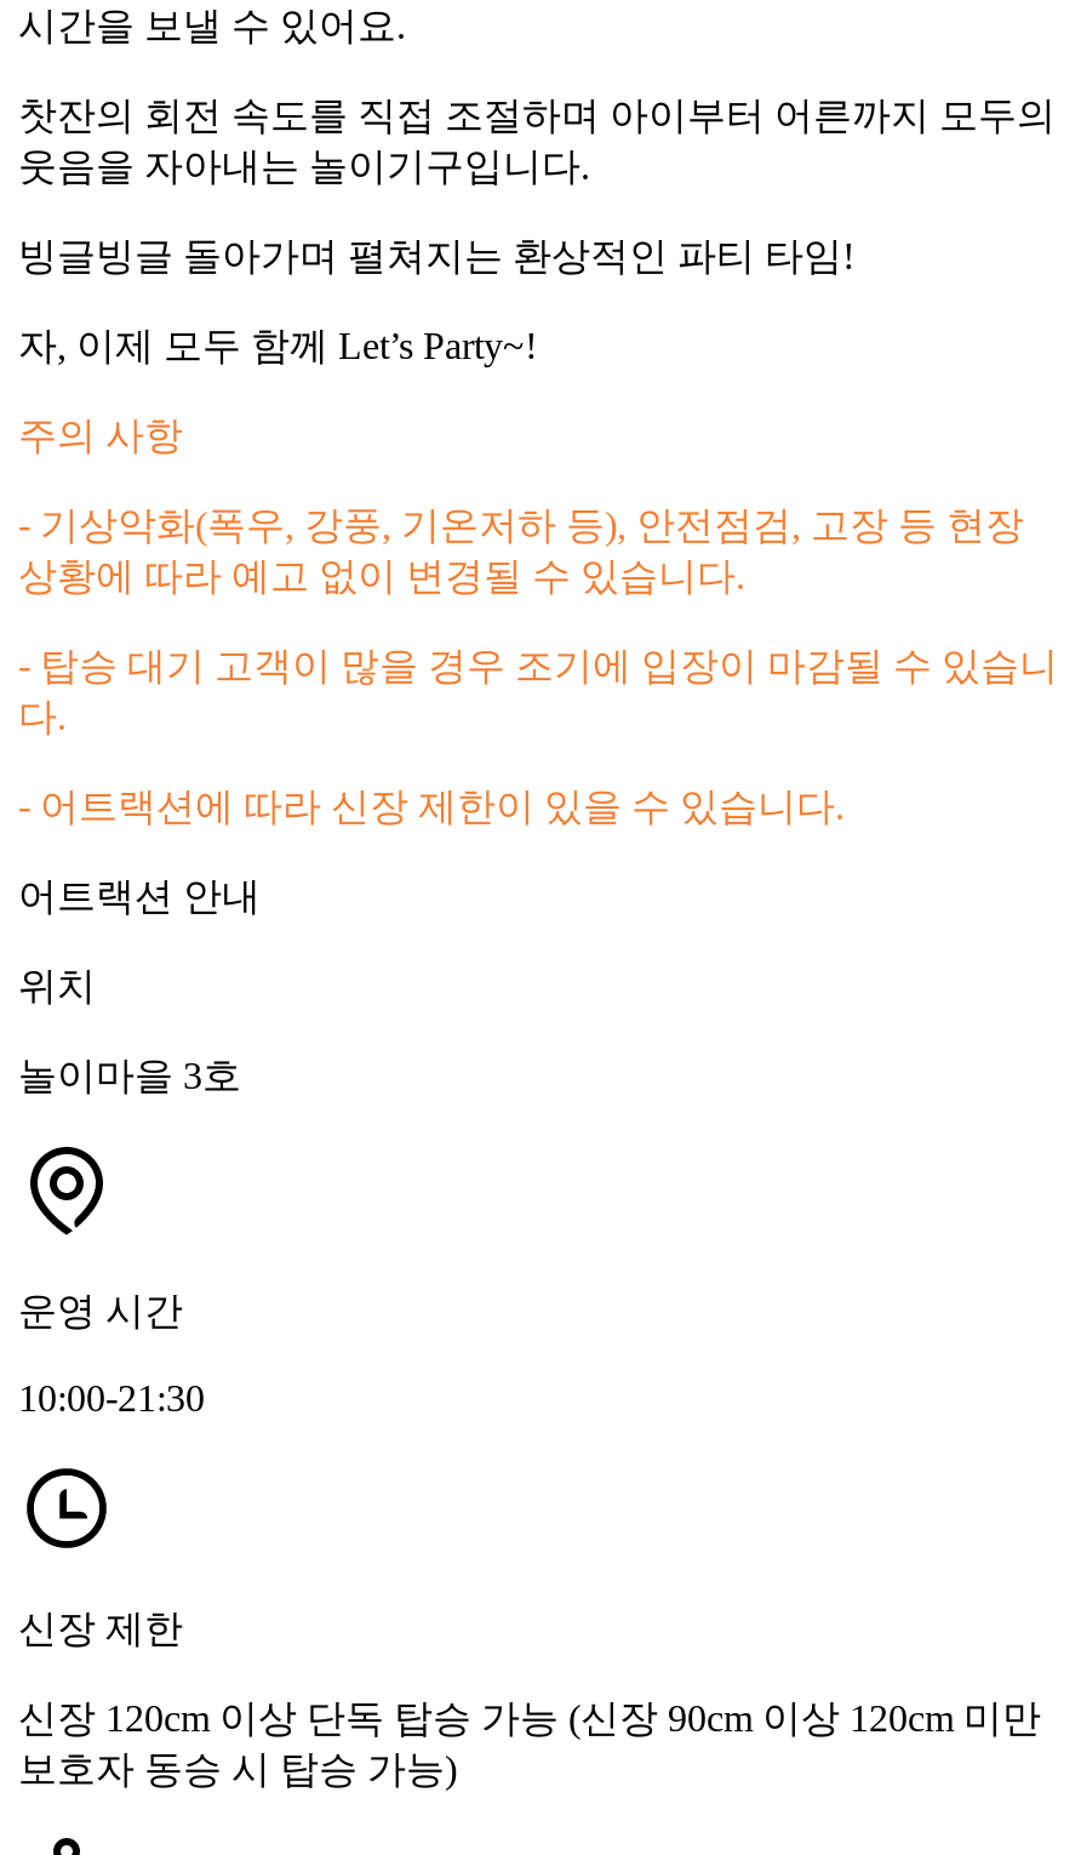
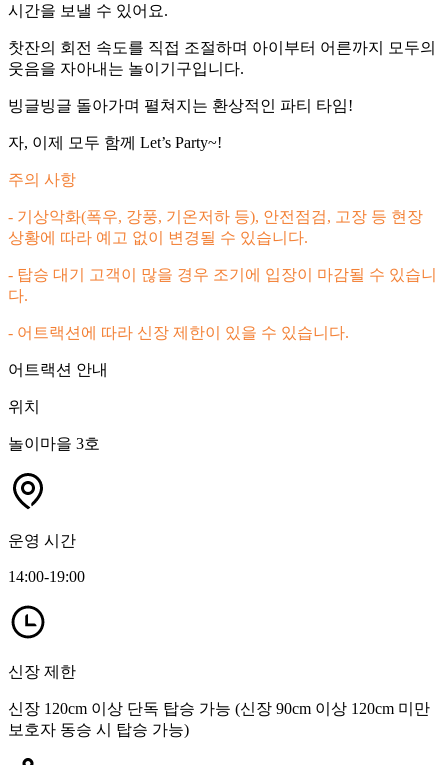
- 10:00-21:30
+ 14:00-19:00
